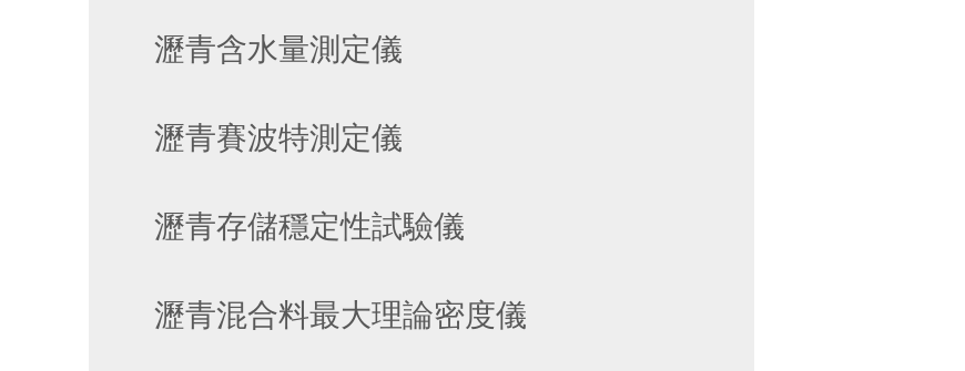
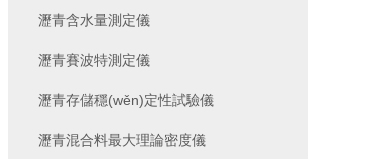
- 瀝青存儲穩定性試驗儀
+ 瀝青存儲穩(wěn)定性試驗儀
